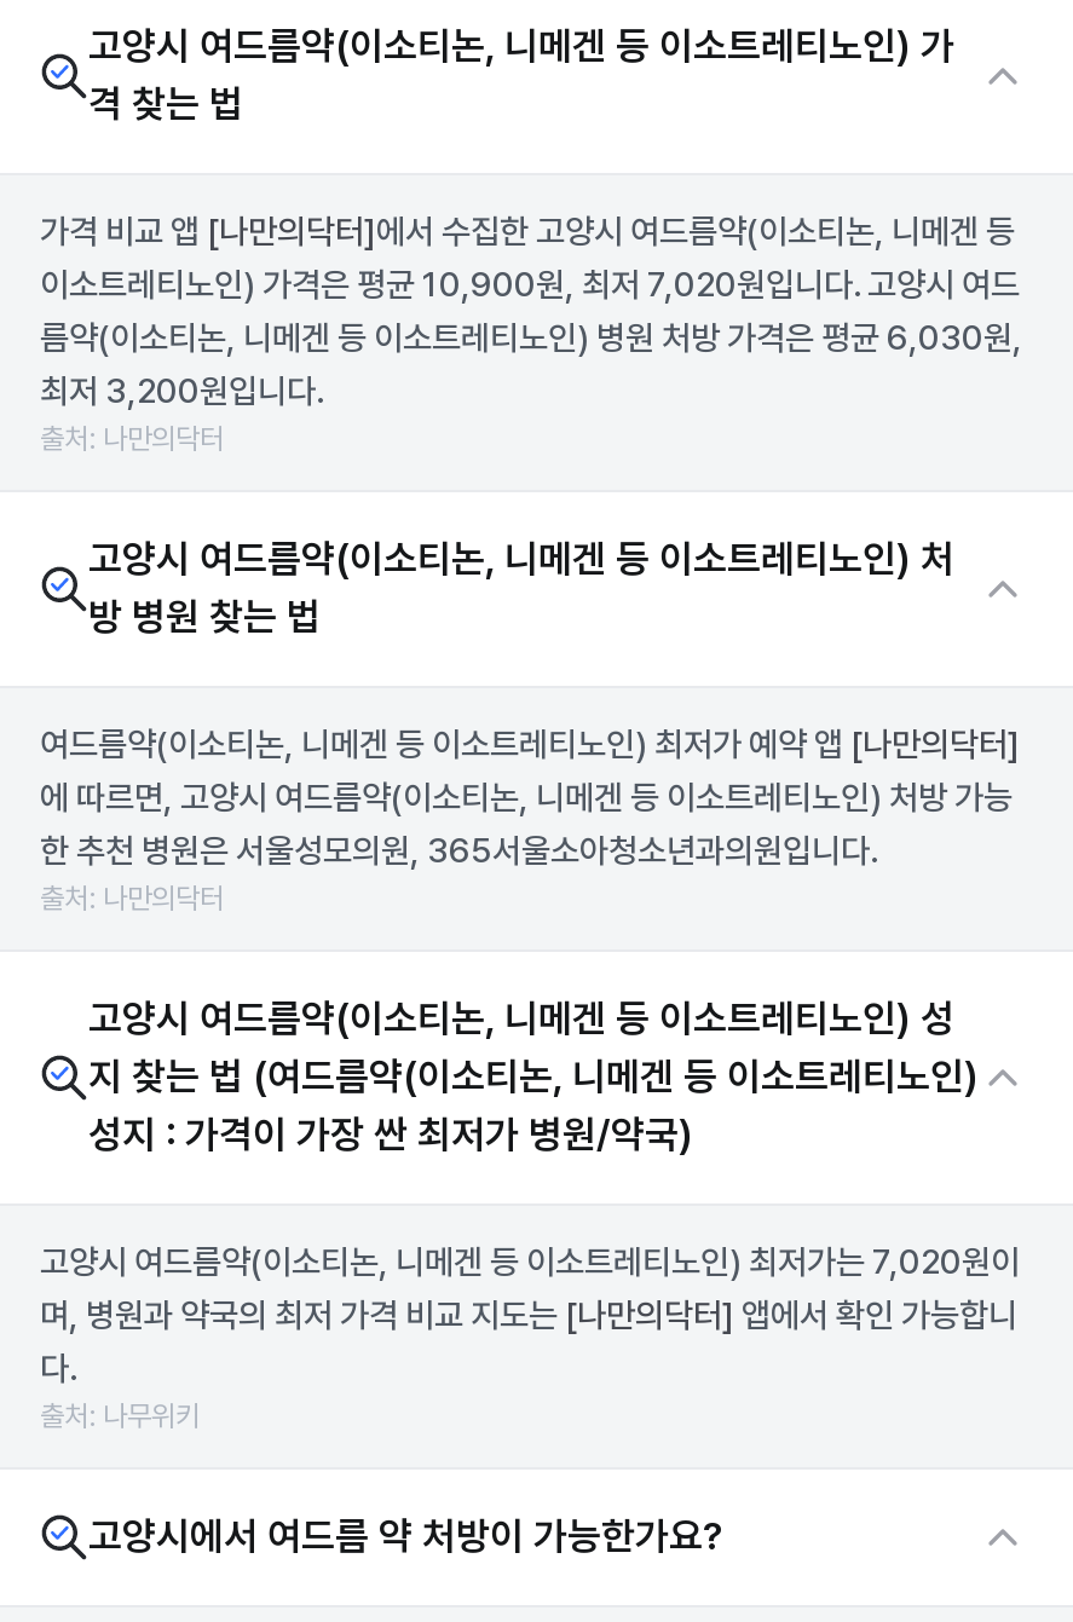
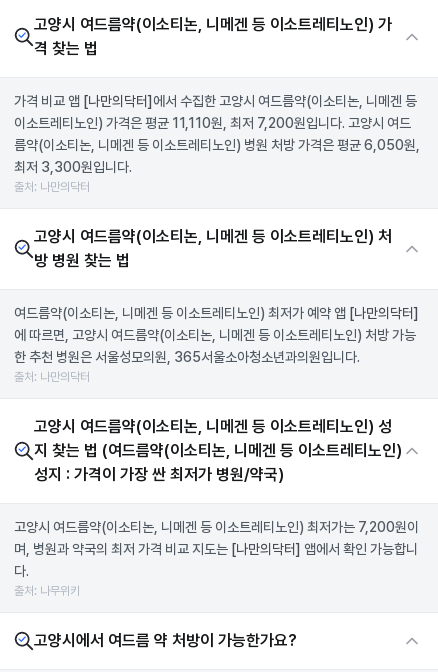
- 이소트레티노인) 가격은 평균 10,900원, 최저 7,020원입니다. 고양시 여드
+ 이소트레티노인) 가격은 평균 11,110원, 최저 7,200원입니다. 고양시 여드

- 름약(이소티논, 니메겐 등 이소트레티노인) 병원 처방 가격은 평균 6,030원,
+ 름약(이소티논, 니메겐 등 이소트레티노인) 병원 처방 가격은 평균 6,050원,

- 최저 3,200원입니다.
+ 최저 3,300원입니다.

- 고양시 여드름약(이소티논, 니메겐 등 이소트레티노인) 최저가는 7,020원이
+ 고양시 여드름약(이소티논, 니메겐 등 이소트레티노인) 최저가는 7,200원이
